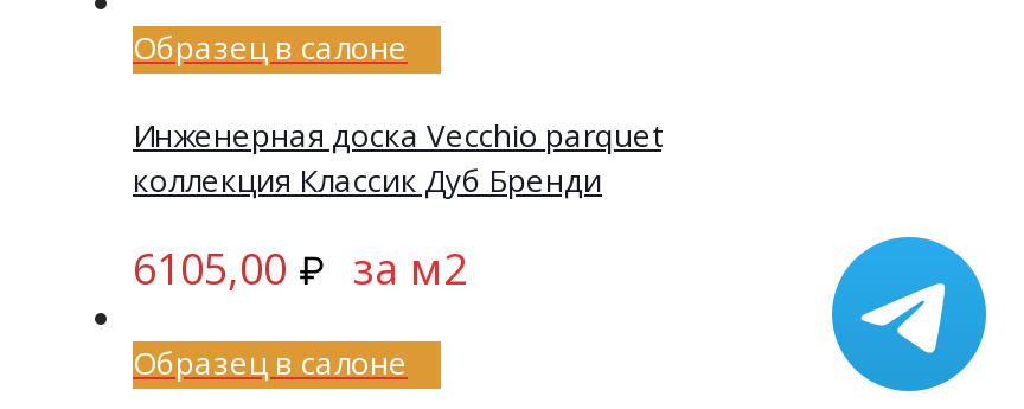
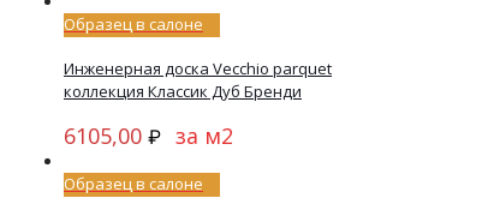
- [image]
